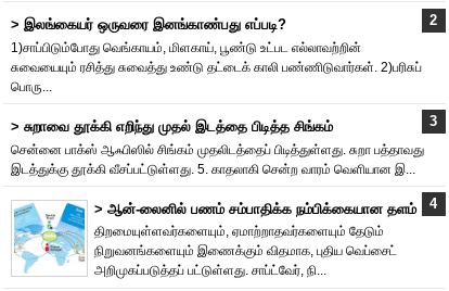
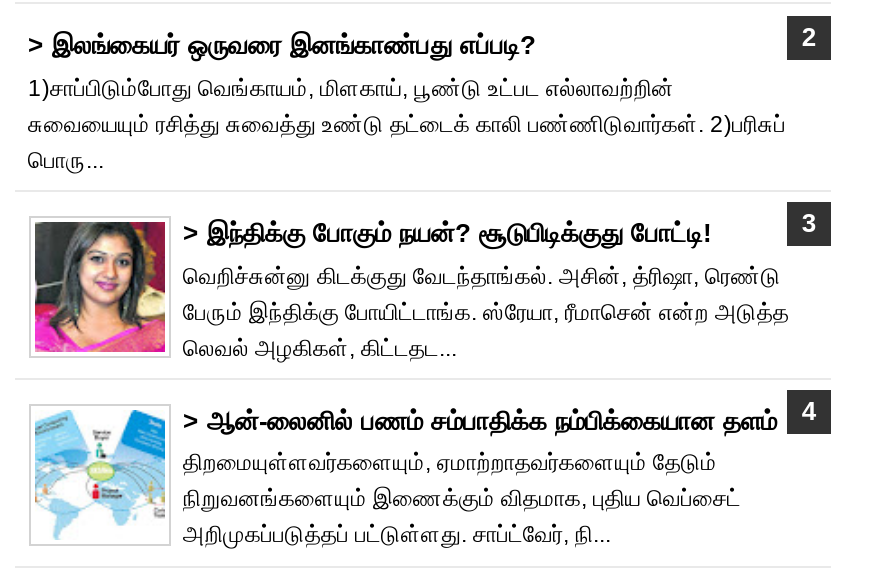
- > சுறாவை தூக்கி எறிந்து முதல் இடத்தை பிடித்த சிங்கம்
- சென்னை பாக்ஸ் ஆஃபிஸில் சிங்கம் முதலிடத்தைப் பிடித்துள்ளது. சுறா பத்தாவது
- இடத்துக்கு தூக்கி வீசப்பட்டுள்ளது. 5. காதலாகி சென்ற வாரம் வெளியான இ...
+ > இந்திக்கு போகும் நயன்? சூடுபிடிக்குது போட்டி!
+ வெறிச்சுன்னு கிடக்குது வேடந்தாங்கல். அசின், த்ரிஷா, ரெண்டு
+ பேரும் இந்திக்கு போயிட்டாங்க. ஸ்ரேயா, ரீமாசென் என்ற அடுத்த
+ லெவல் அழகிகள், கிட்டதட...
